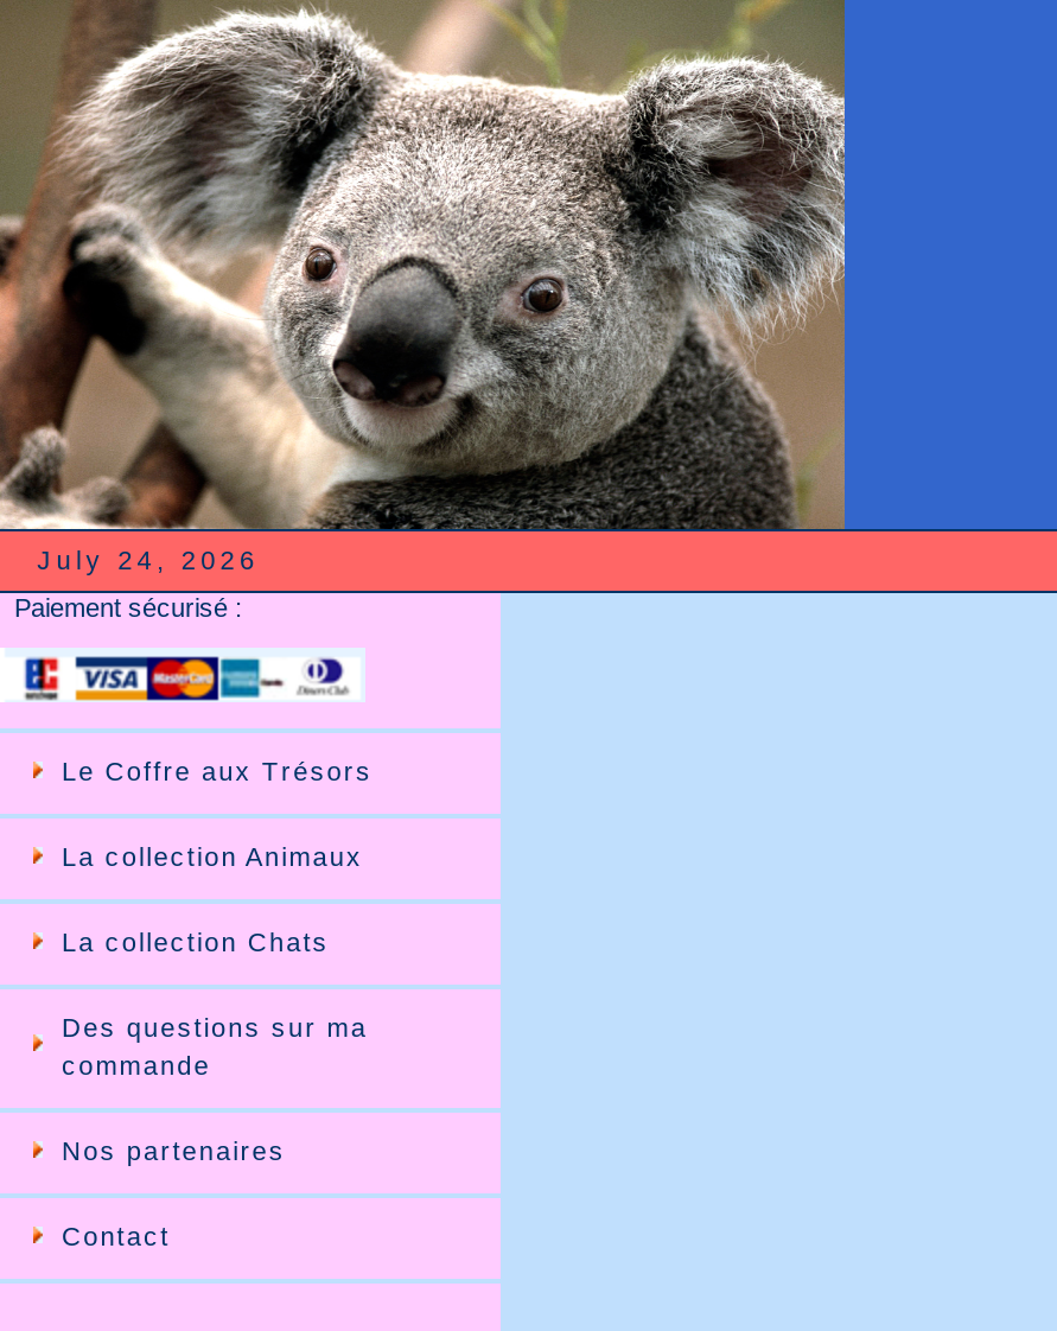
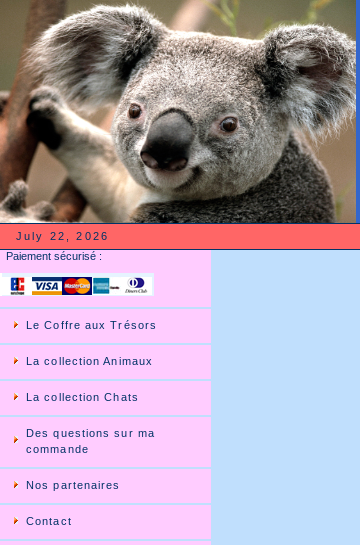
- July 24, 2026
+ July 22, 2026
